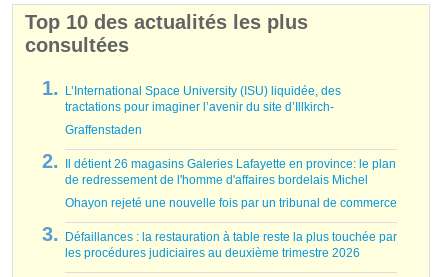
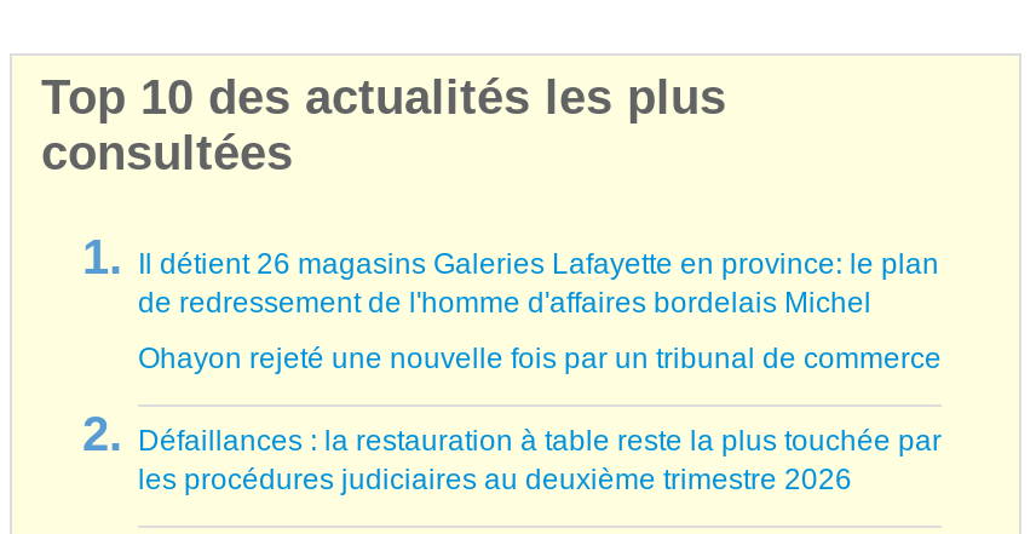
- L’International Space University (ISU) liquidée, des
- tractations pour imaginer l’avenir du site d’Illkirch-
- Graffenstaden
